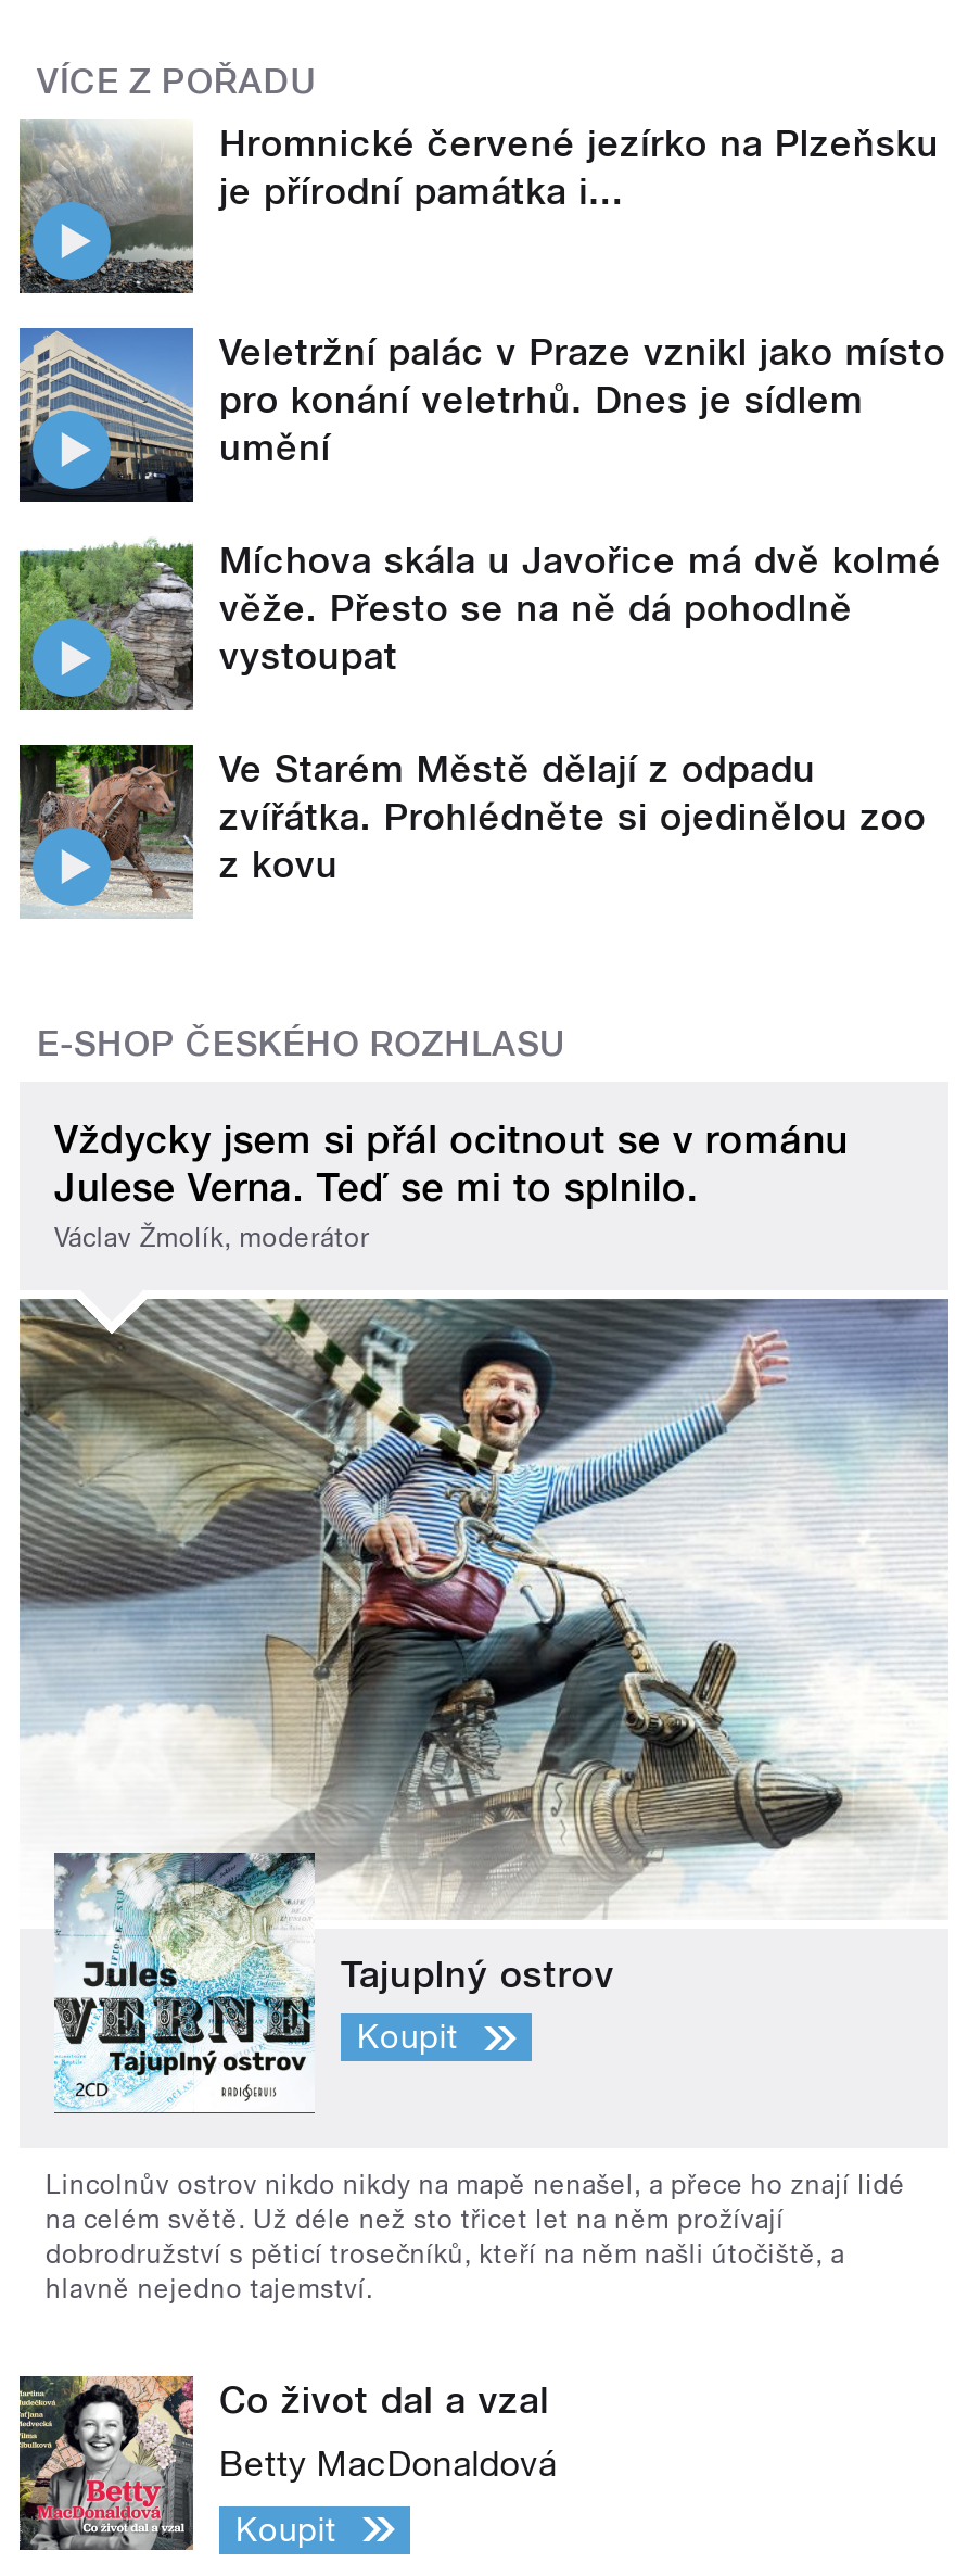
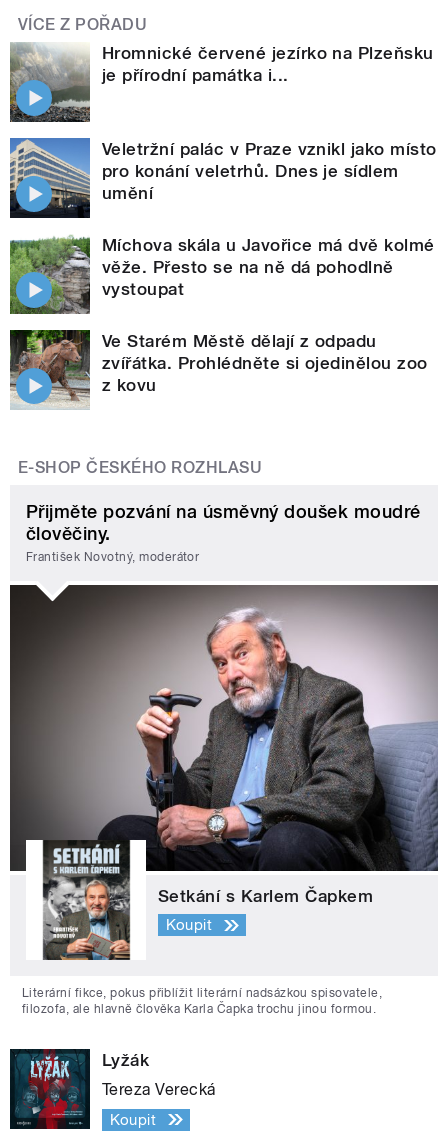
- Vždycky jsem si přál ocitnout se v románu
- Julese Verna. Teď se mi to splnilo.
- Václav Žmolík, moderátor
+ Přijměte pozvání na úsměvný doušek moudré
+ člověčiny.
+ František Novotný, moderátor

- [image]
- Tajuplný ostrov
+ [image]
+ Setkání s Karlem Čapkem

- Lincolnův ostrov nikdo nikdy na mapě nenašel, a přece ho znají lidé
- na celém světě. Už déle než sto třicet let na něm prožívají
- dobrodružství s pěticí trosečníků, kteří na něm našli útočiště, a
- hlavně nejedno tajemství.
+ Literární fikce, pokus přiblížit literární nadsázkou spisovatele,
+ filozofa, ale hlavně člověka Karla Čapka trochu jinou formou.

- [image]
- Co život dal a vzal
+ [image]
+ Lyžák

- Betty MacDonaldová
+ Tereza Verecká
